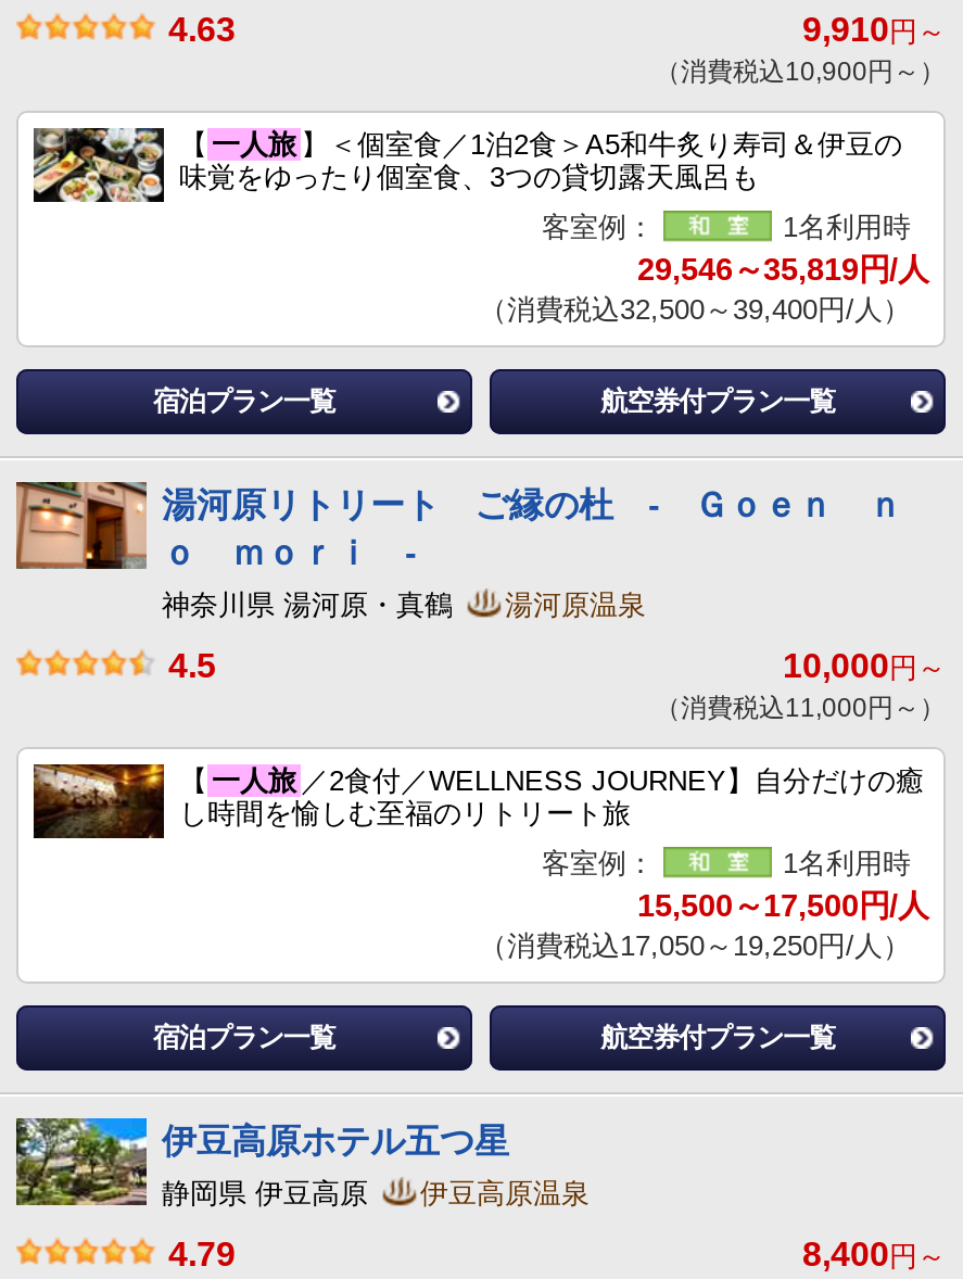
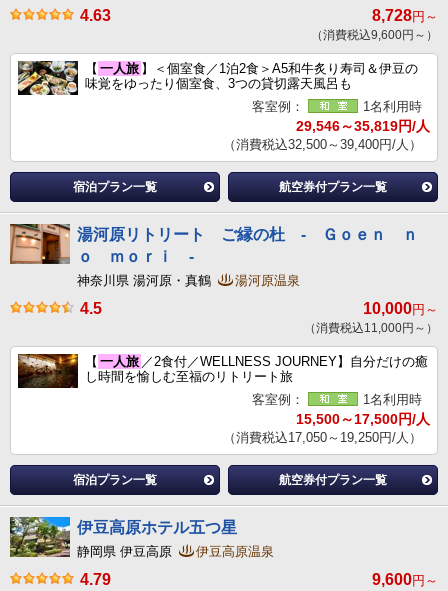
- 9,910円～
+ 8,728円～

- （消費税込10,900円～）
+ （消費税込9,600円～）

- 8,400円～
+ 9,600円～
